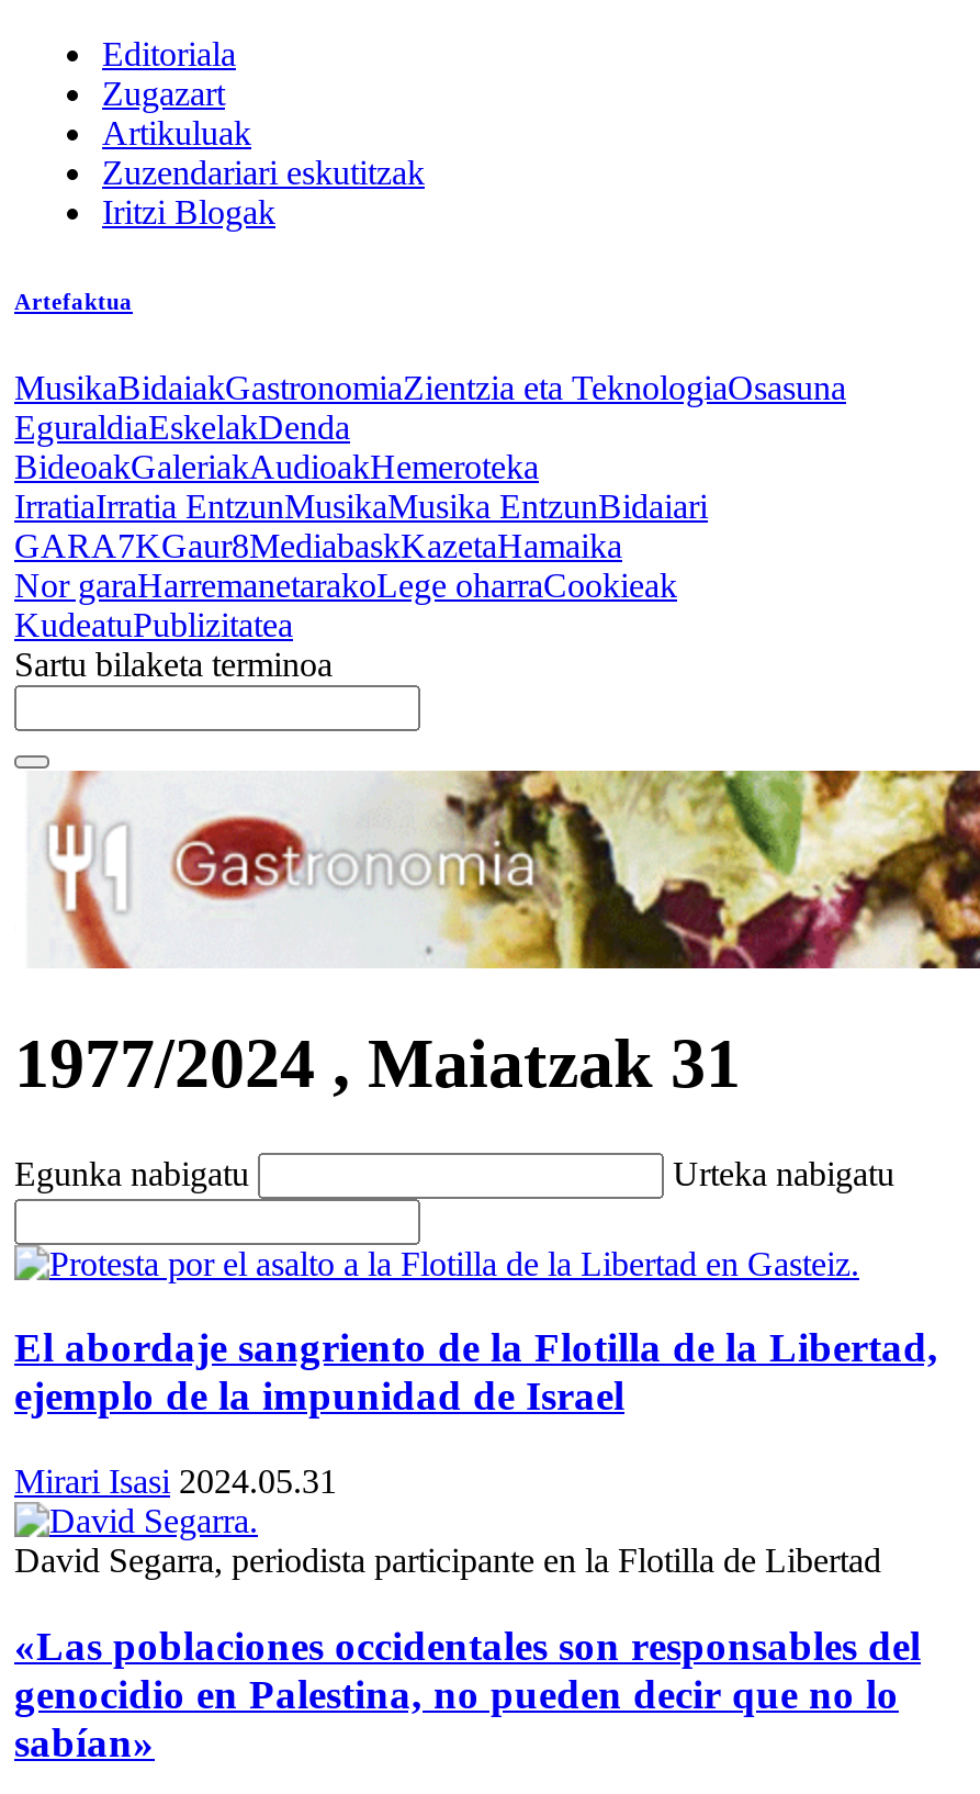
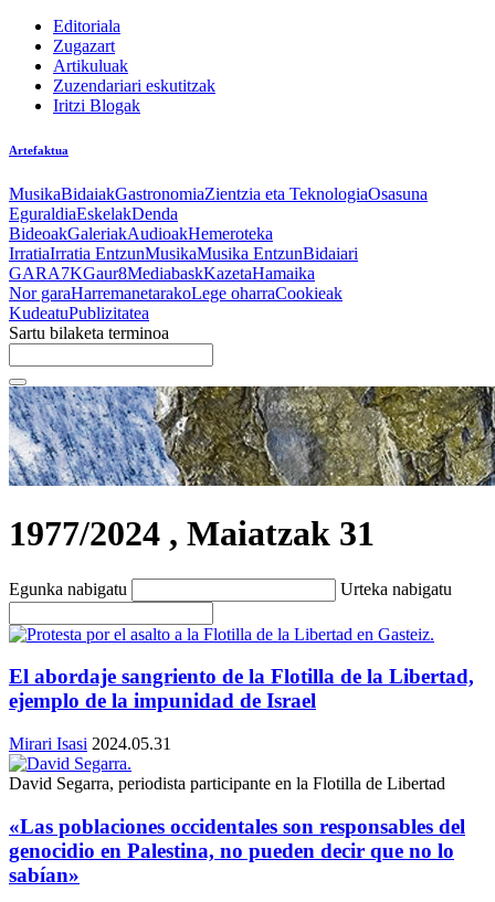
- [image]
+ [image]
